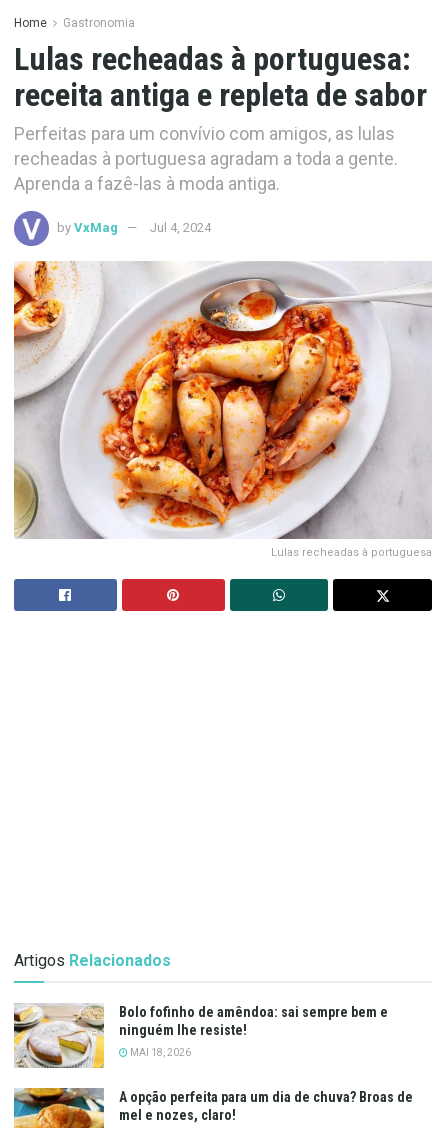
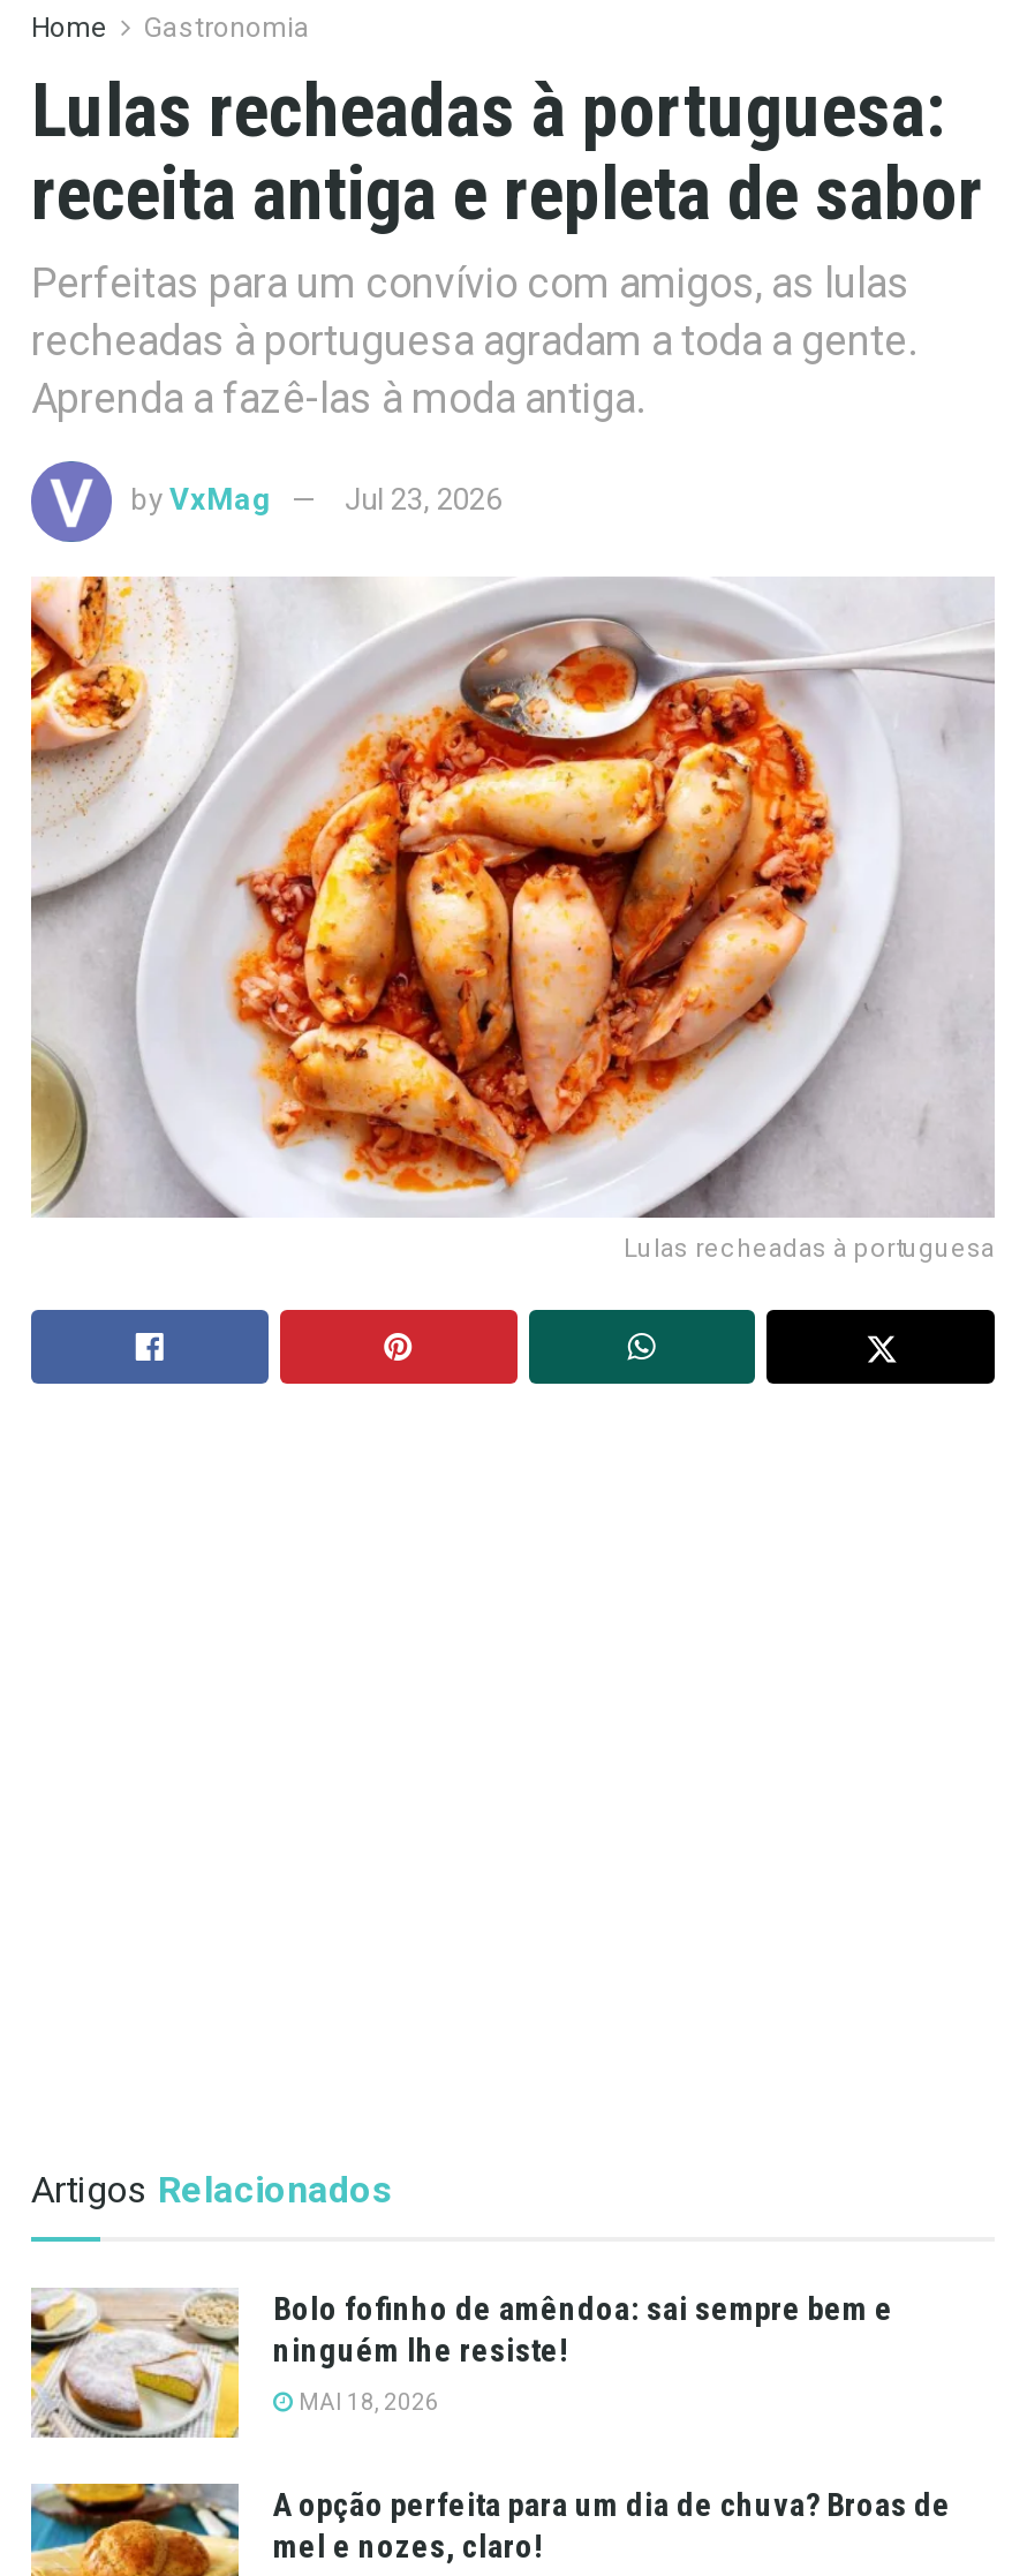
- Jul 4, 2024
+ Jul 23, 2026
